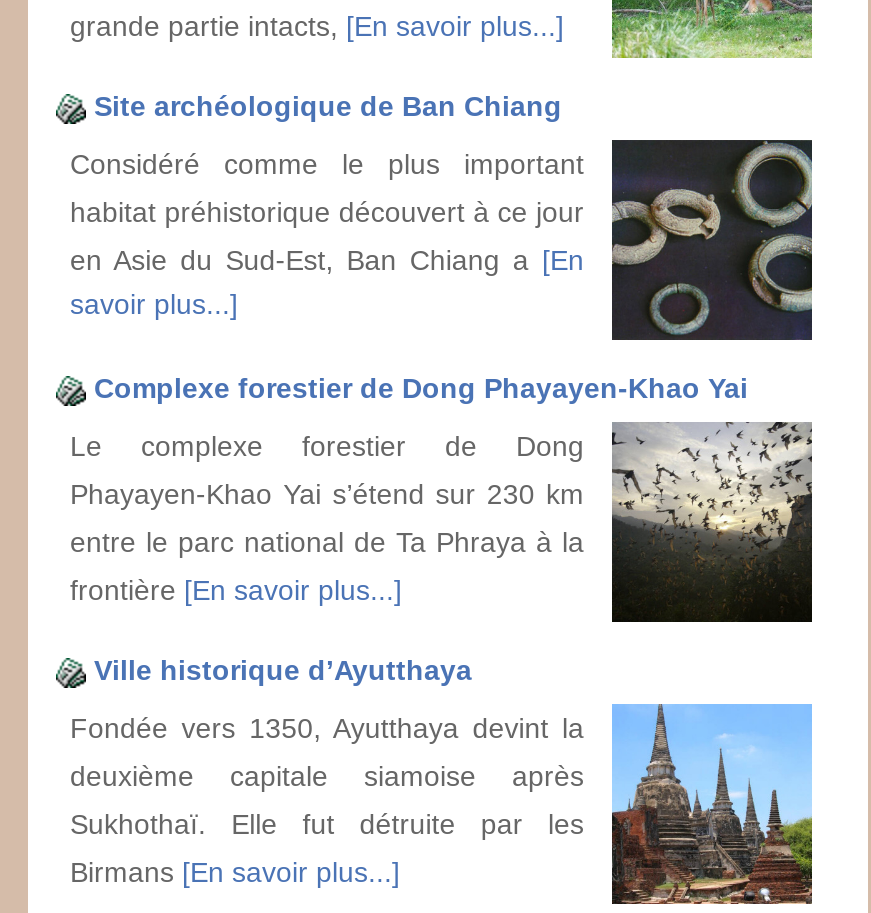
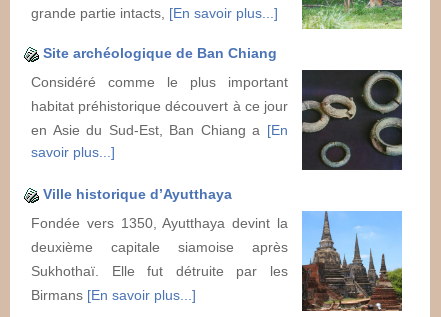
- [image]
- Complexe forestier de Dong Phayayen-Khao Yai
- Le complexe forestier de Dong
- Phayayen-Khao Yai s’étend sur 230 km
- entre le parc national de Ta Phraya à la
- frontière [En savoir plus...]
